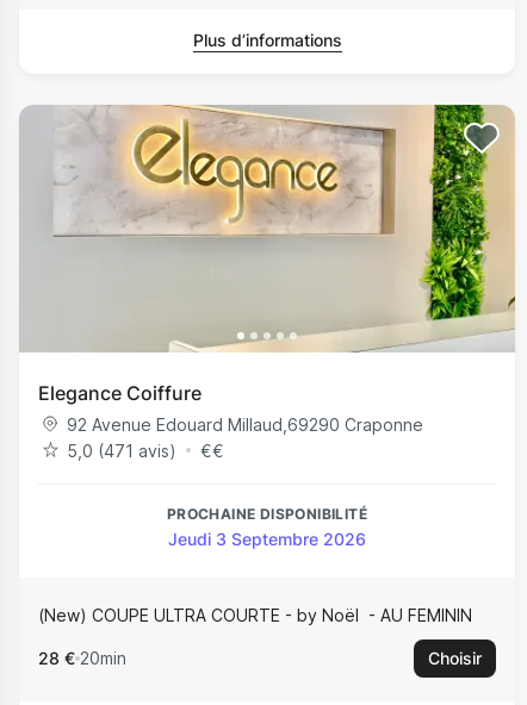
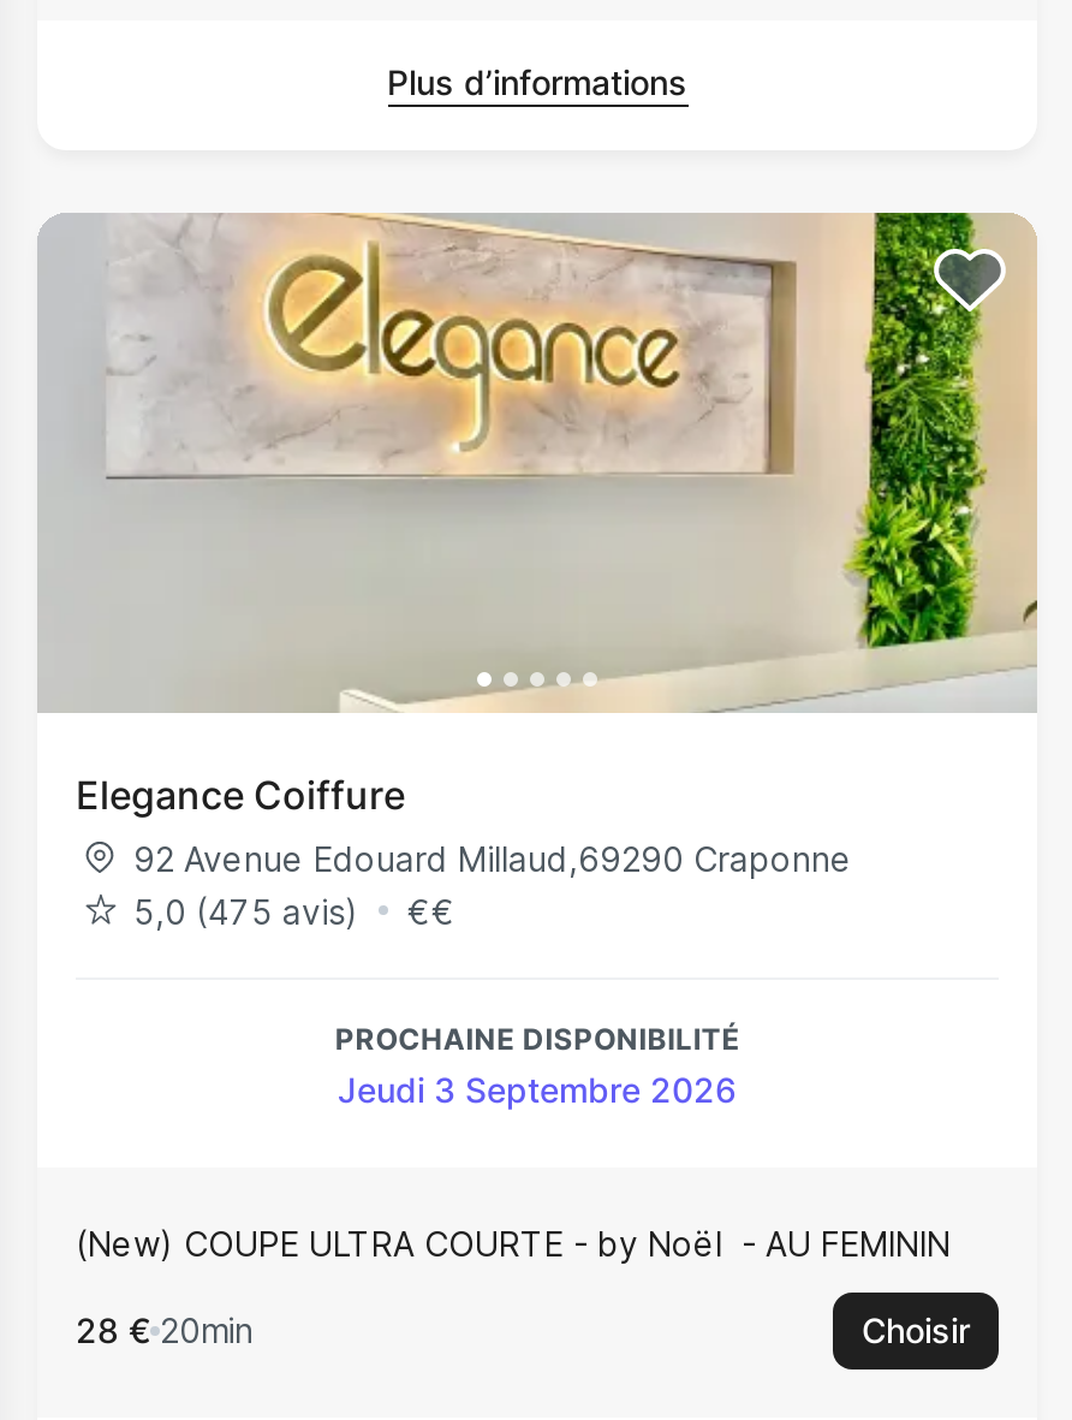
- 5,0 (471 avis)
+ 5,0 (475 avis)
